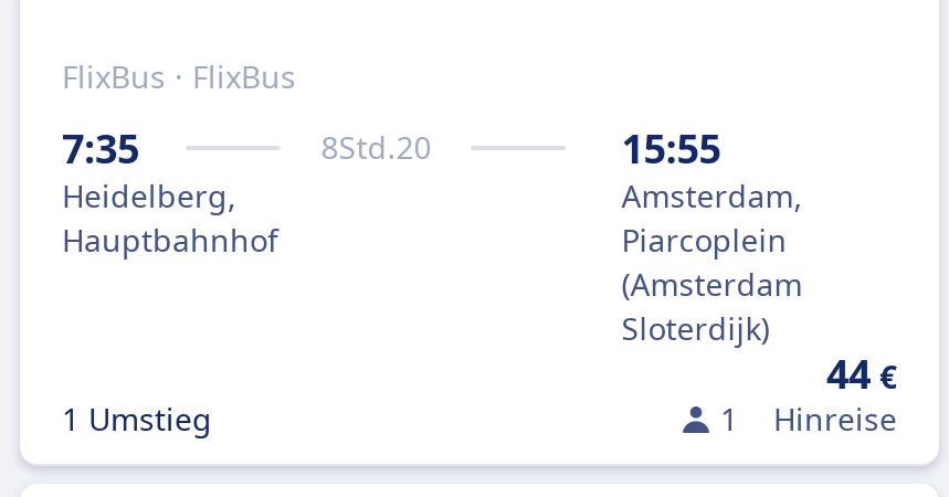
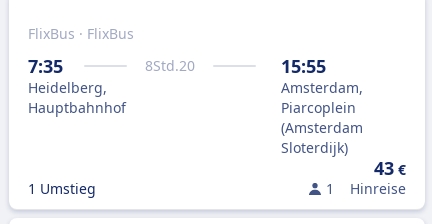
- 44 €
+ 43 €
